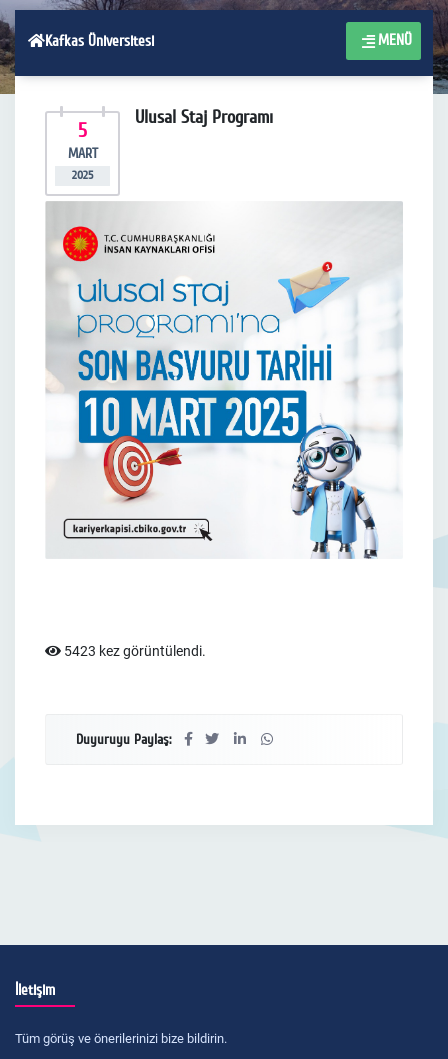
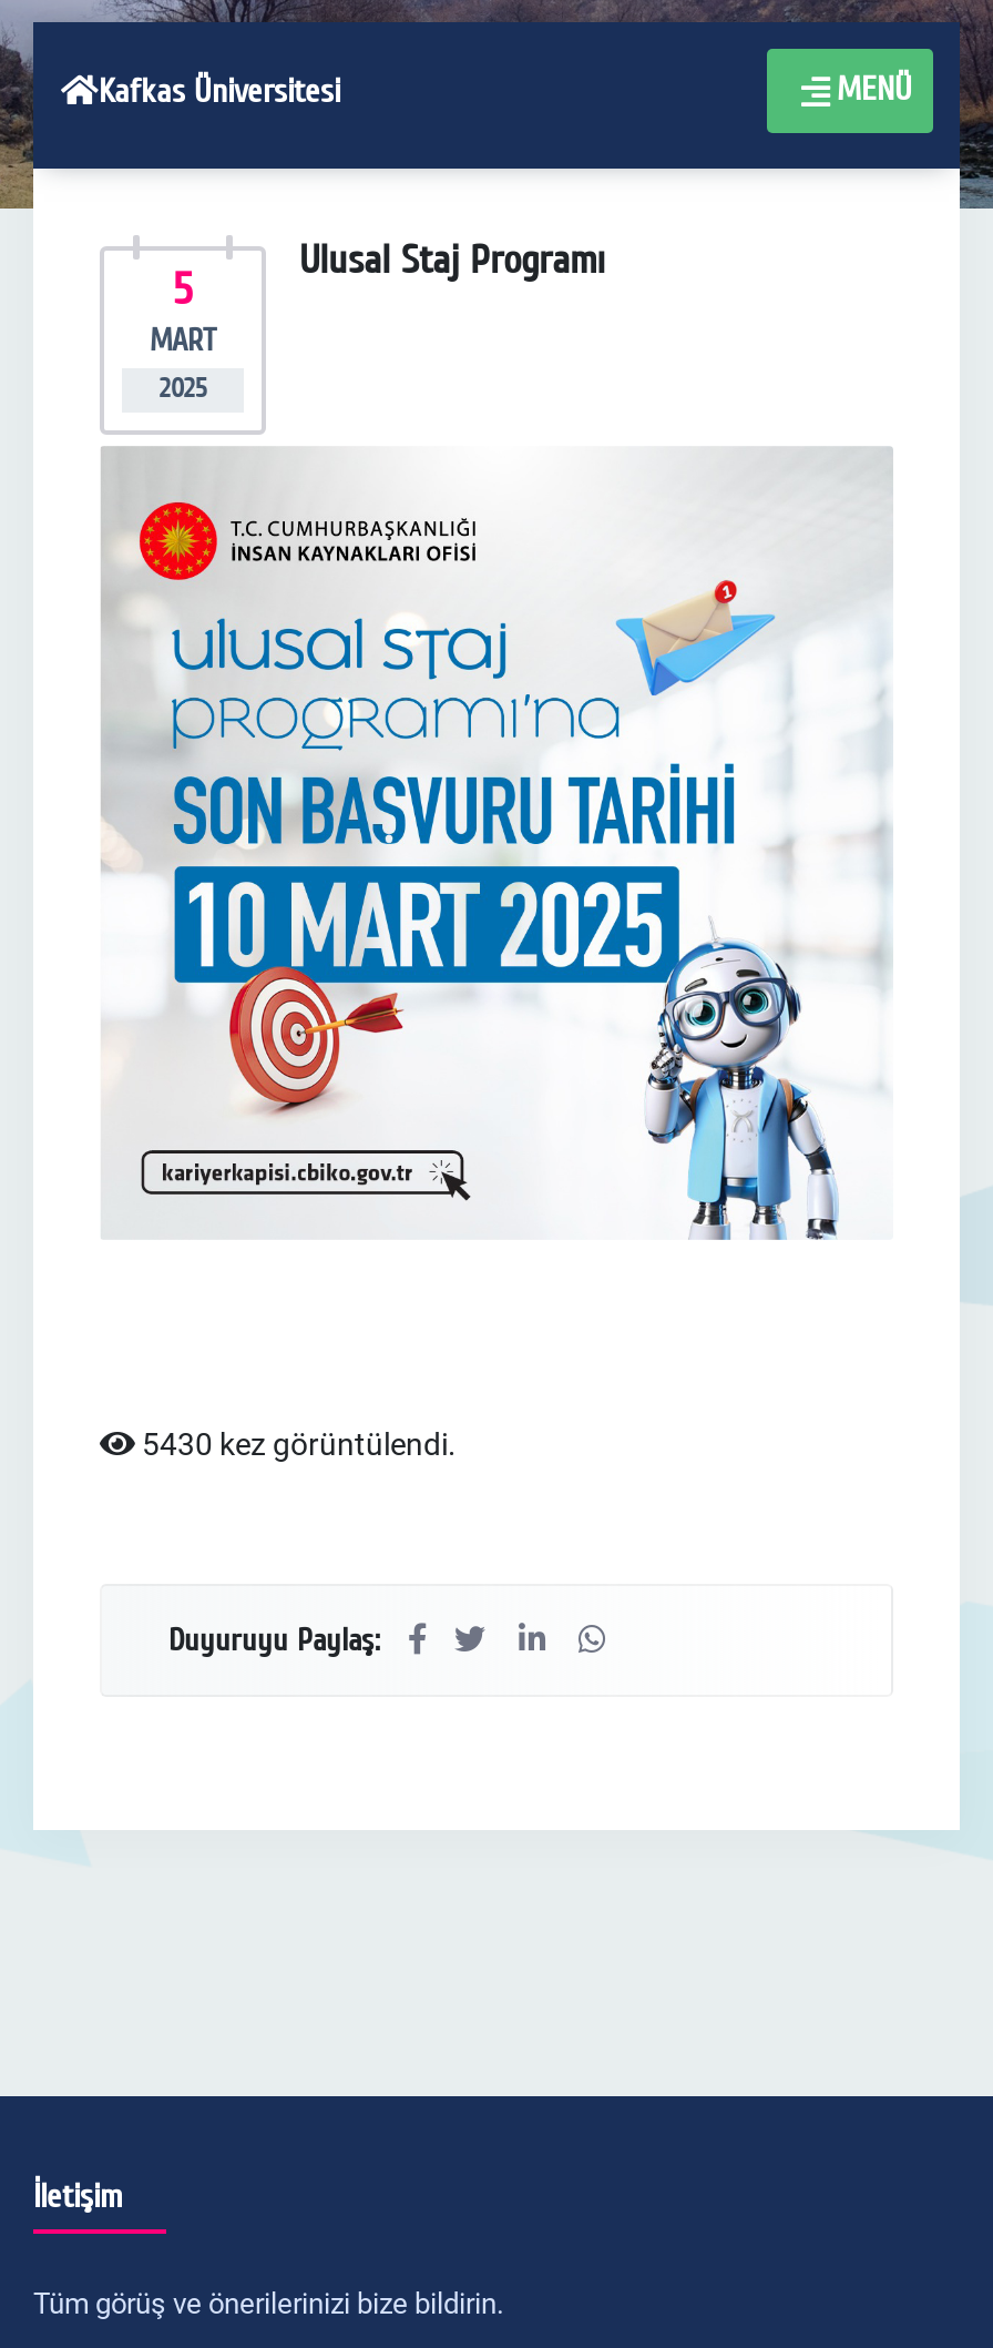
- 5423 kez görüntülendi.
+ 5430 kez görüntülendi.
